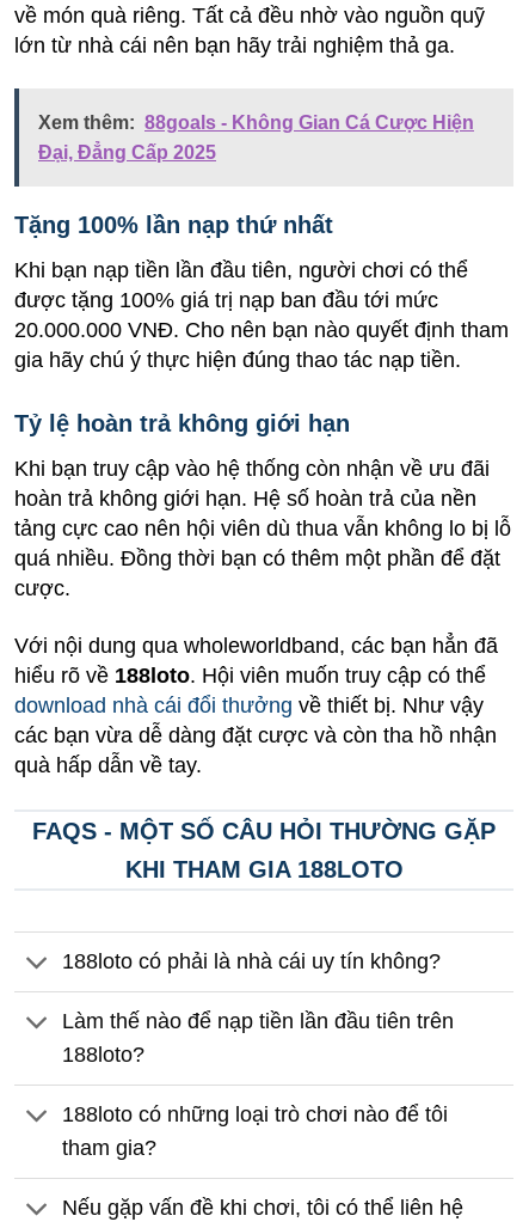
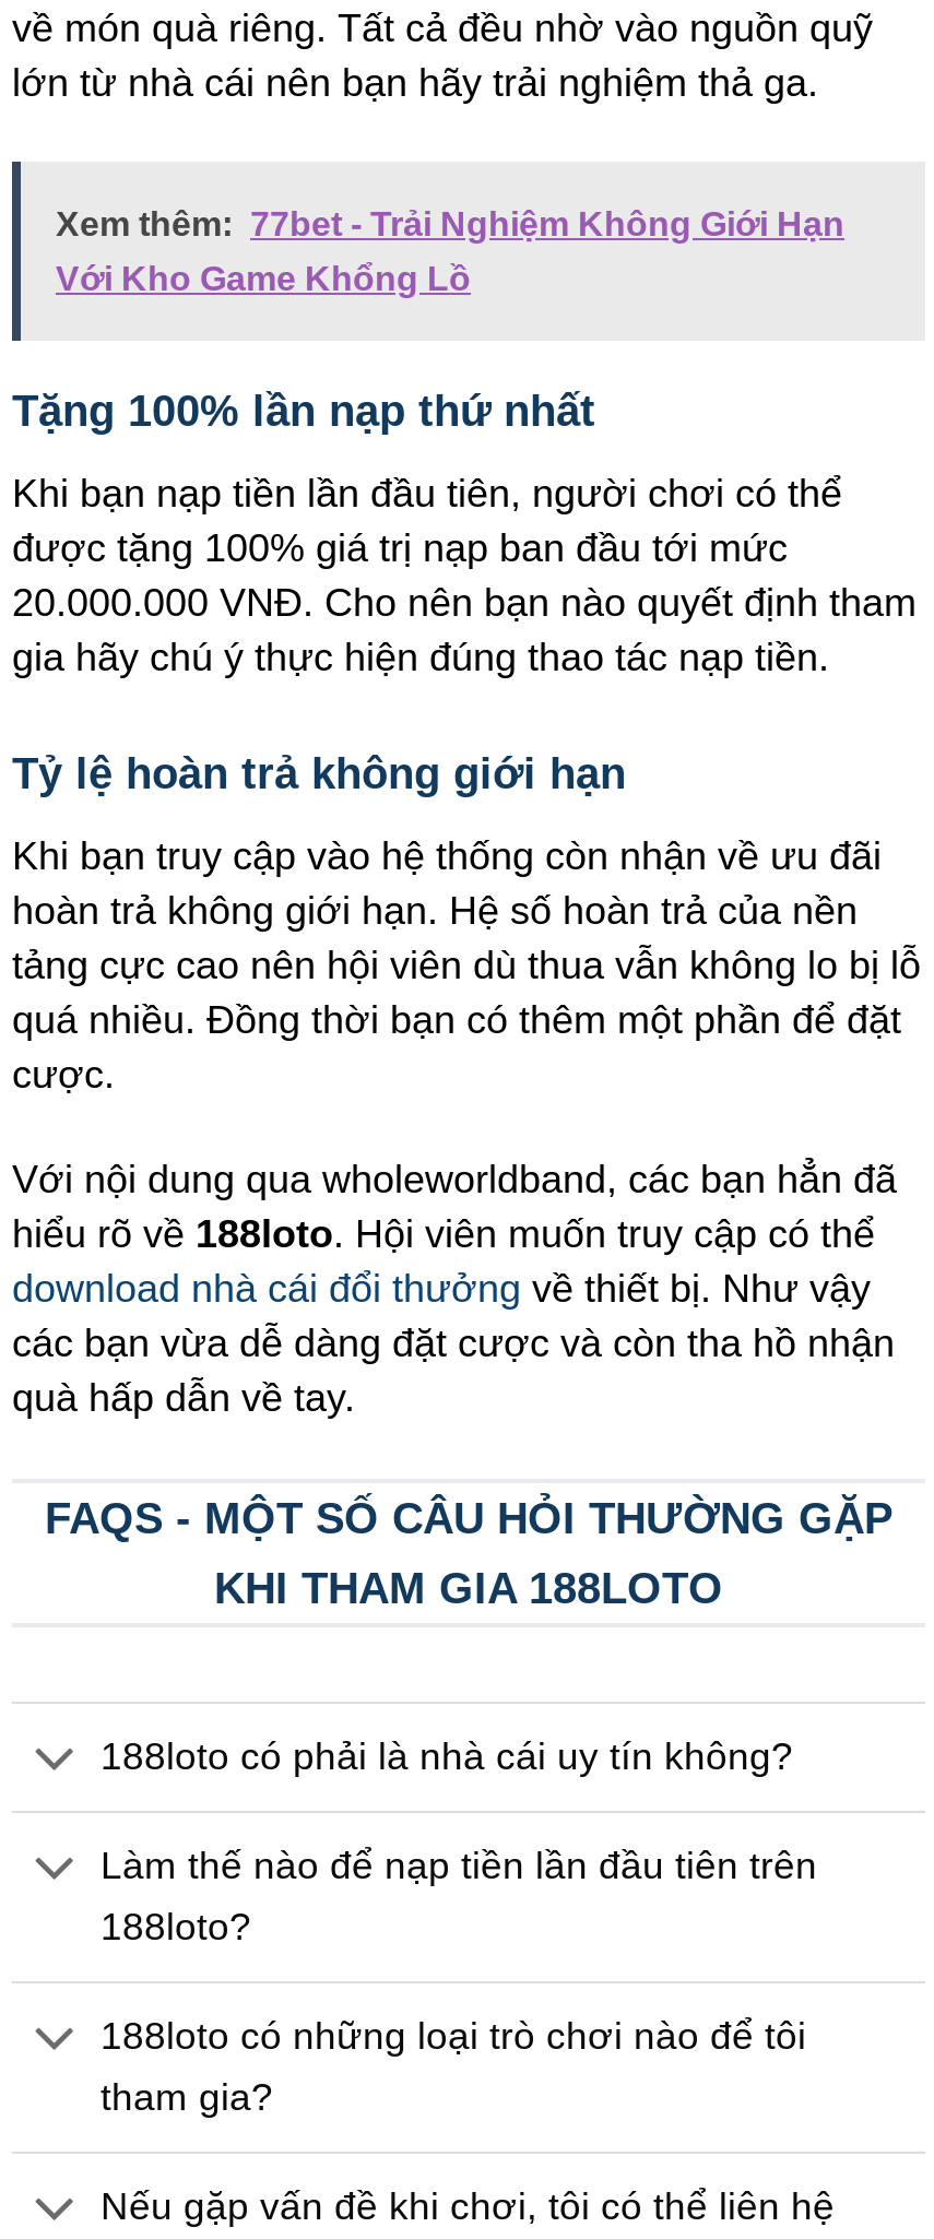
- Xem thêm: 88goals - Không Gian Cá Cược Hiện
+ Xem thêm: 77bet - Trải Nghiệm Không Giới Hạn

- Đại, Đẳng Cấp 2025
+ Với Kho Game Khổng Lồ
